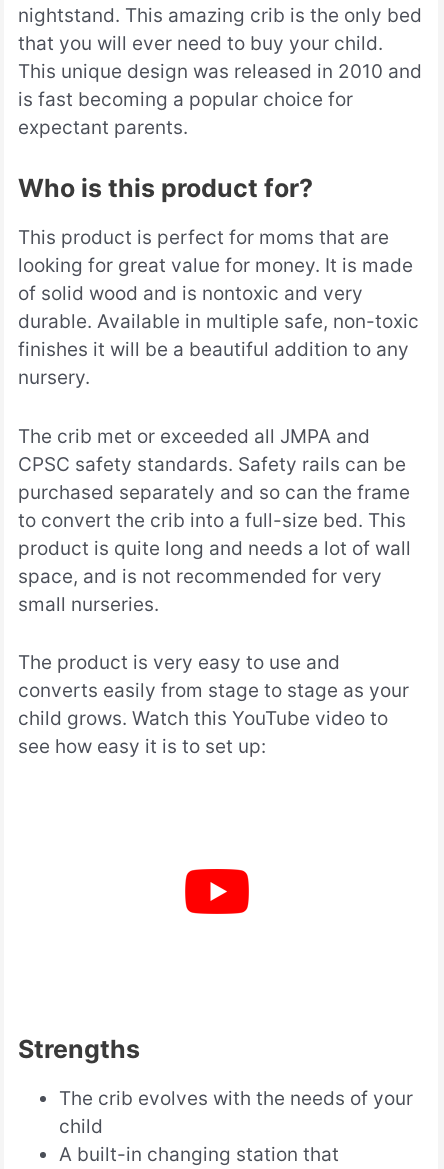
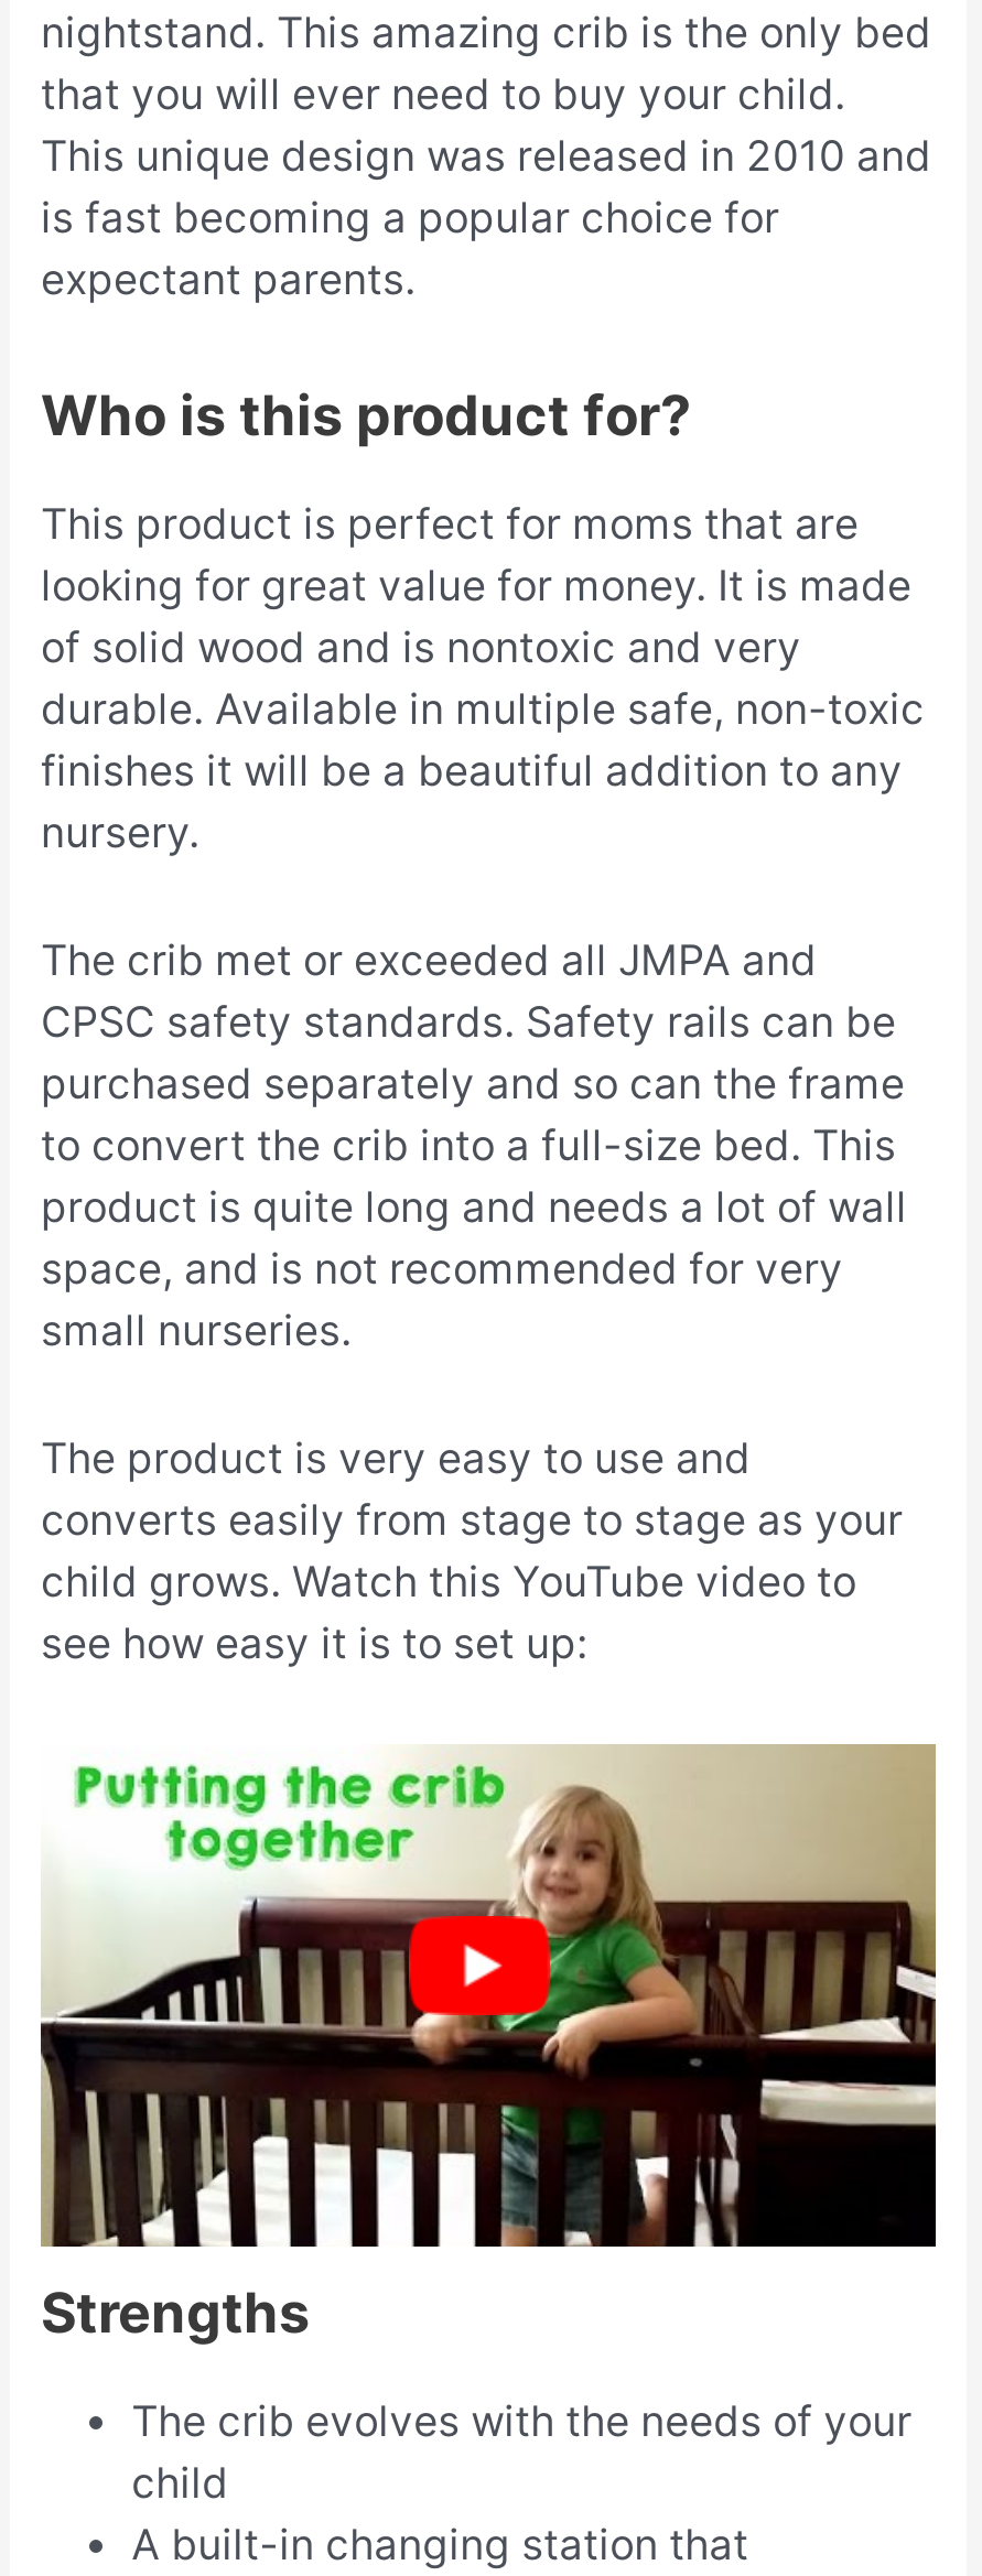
+ [image]
